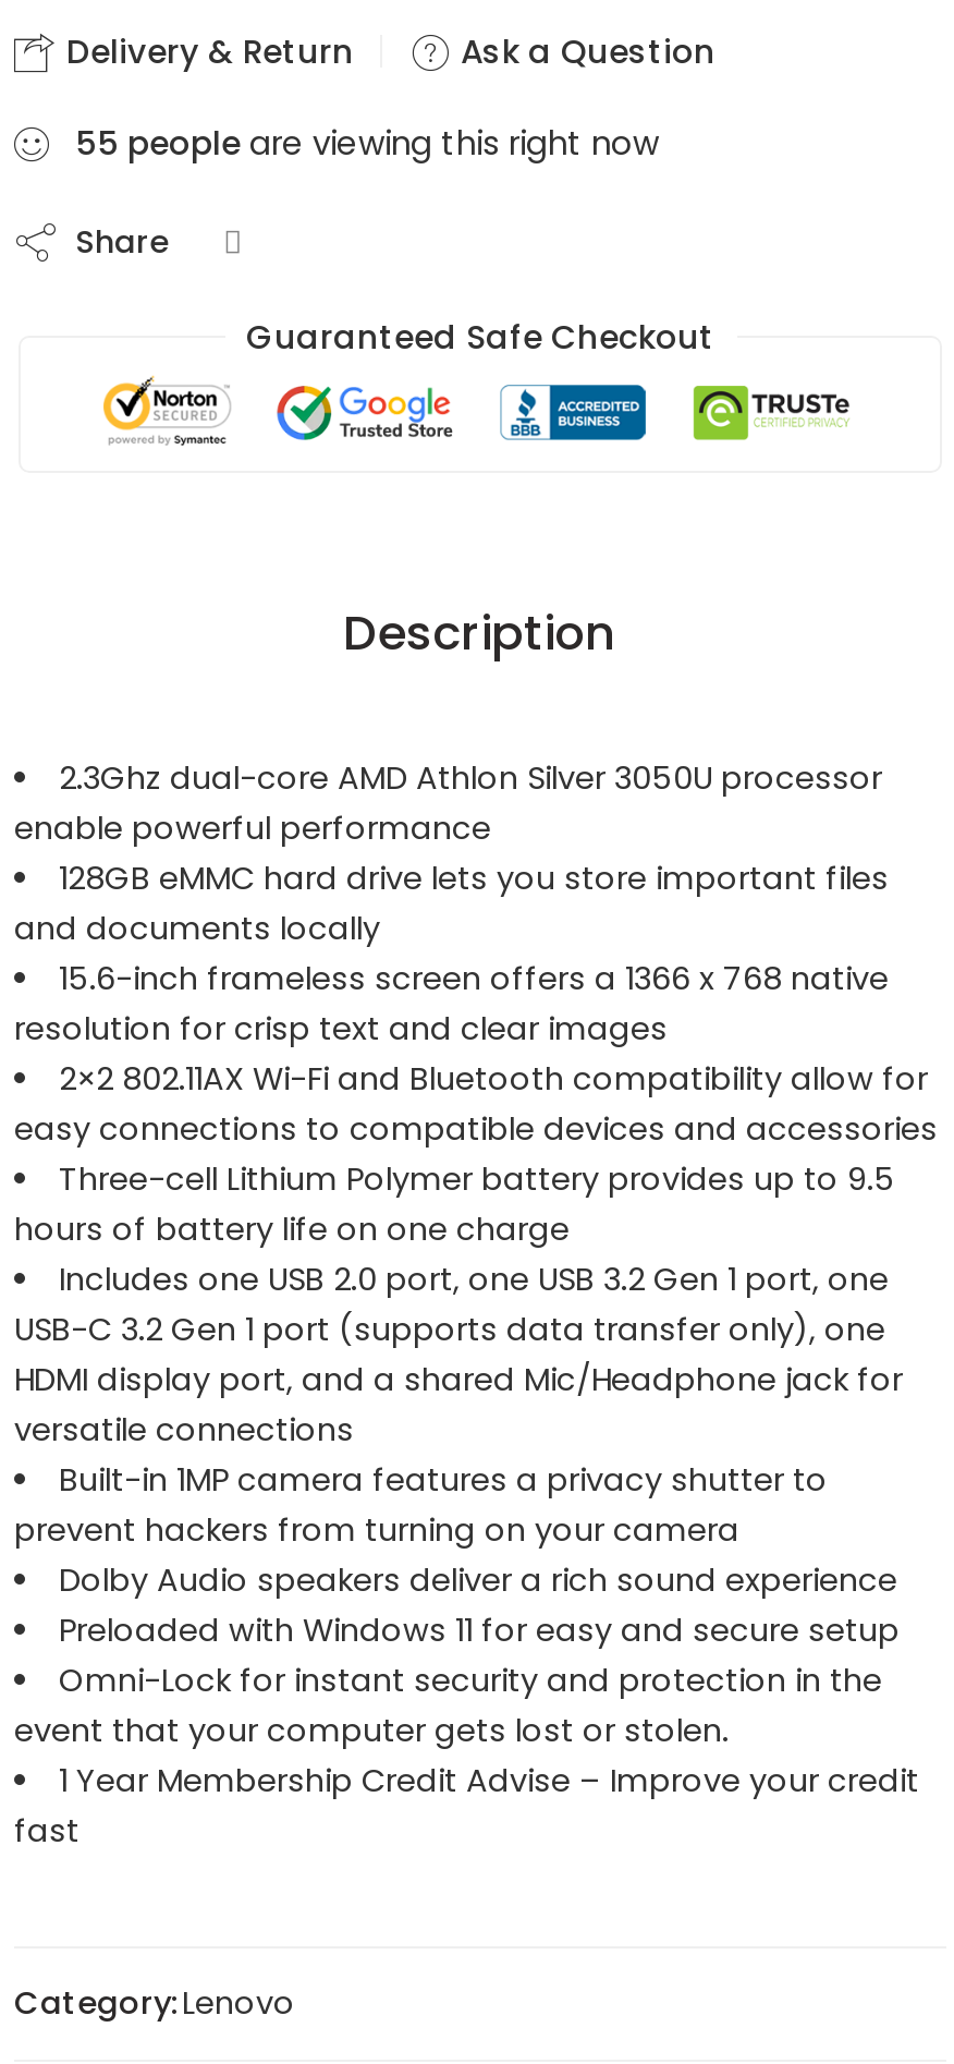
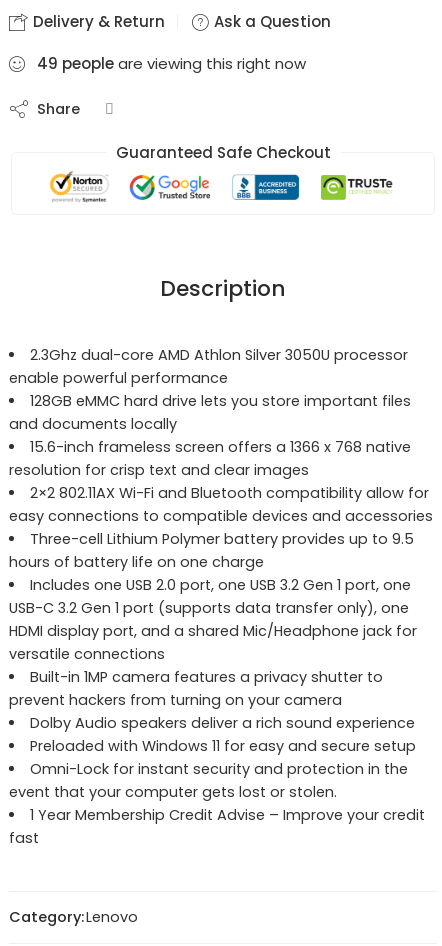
- 55 people are viewing this right now
+ 49 people are viewing this right now
